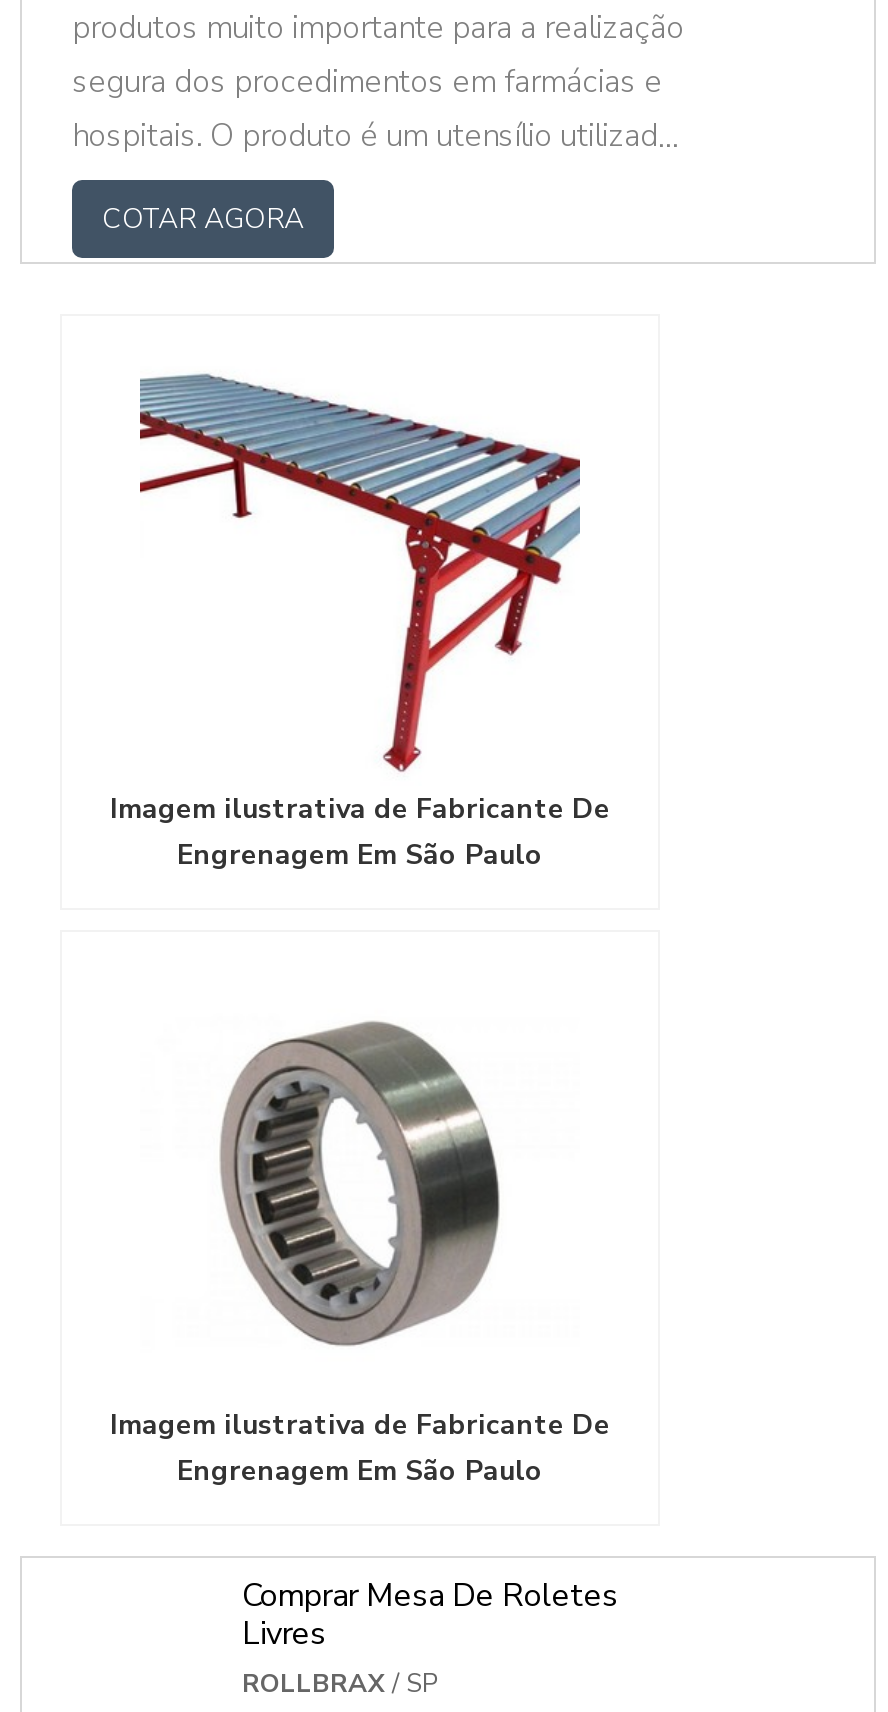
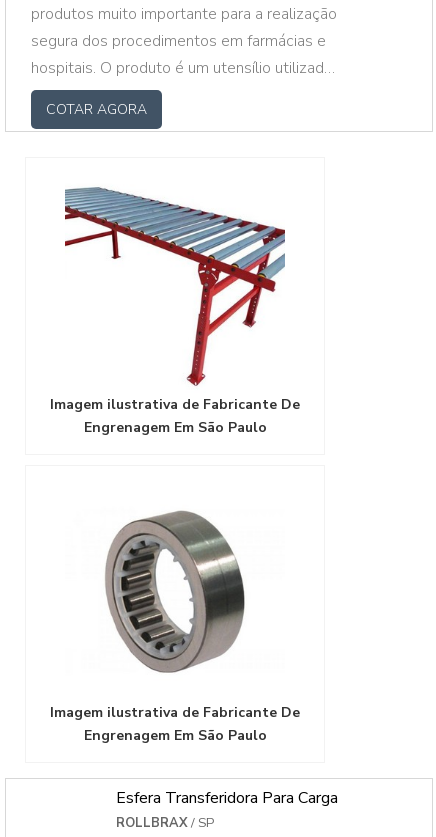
- Comprar Mesa De Roletes
- Livres
+ Esfera Transferidora Para Carga
